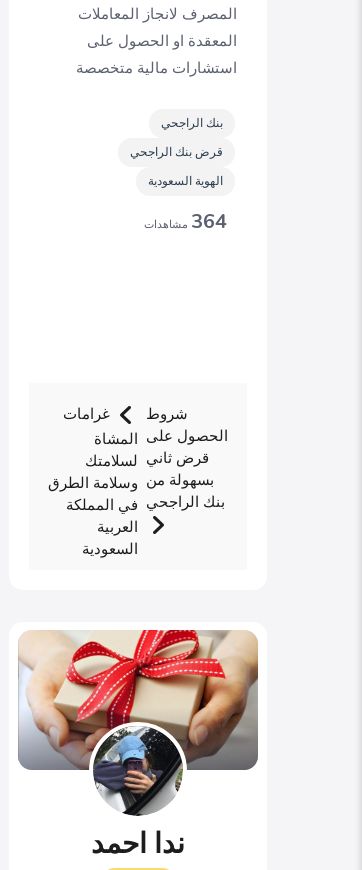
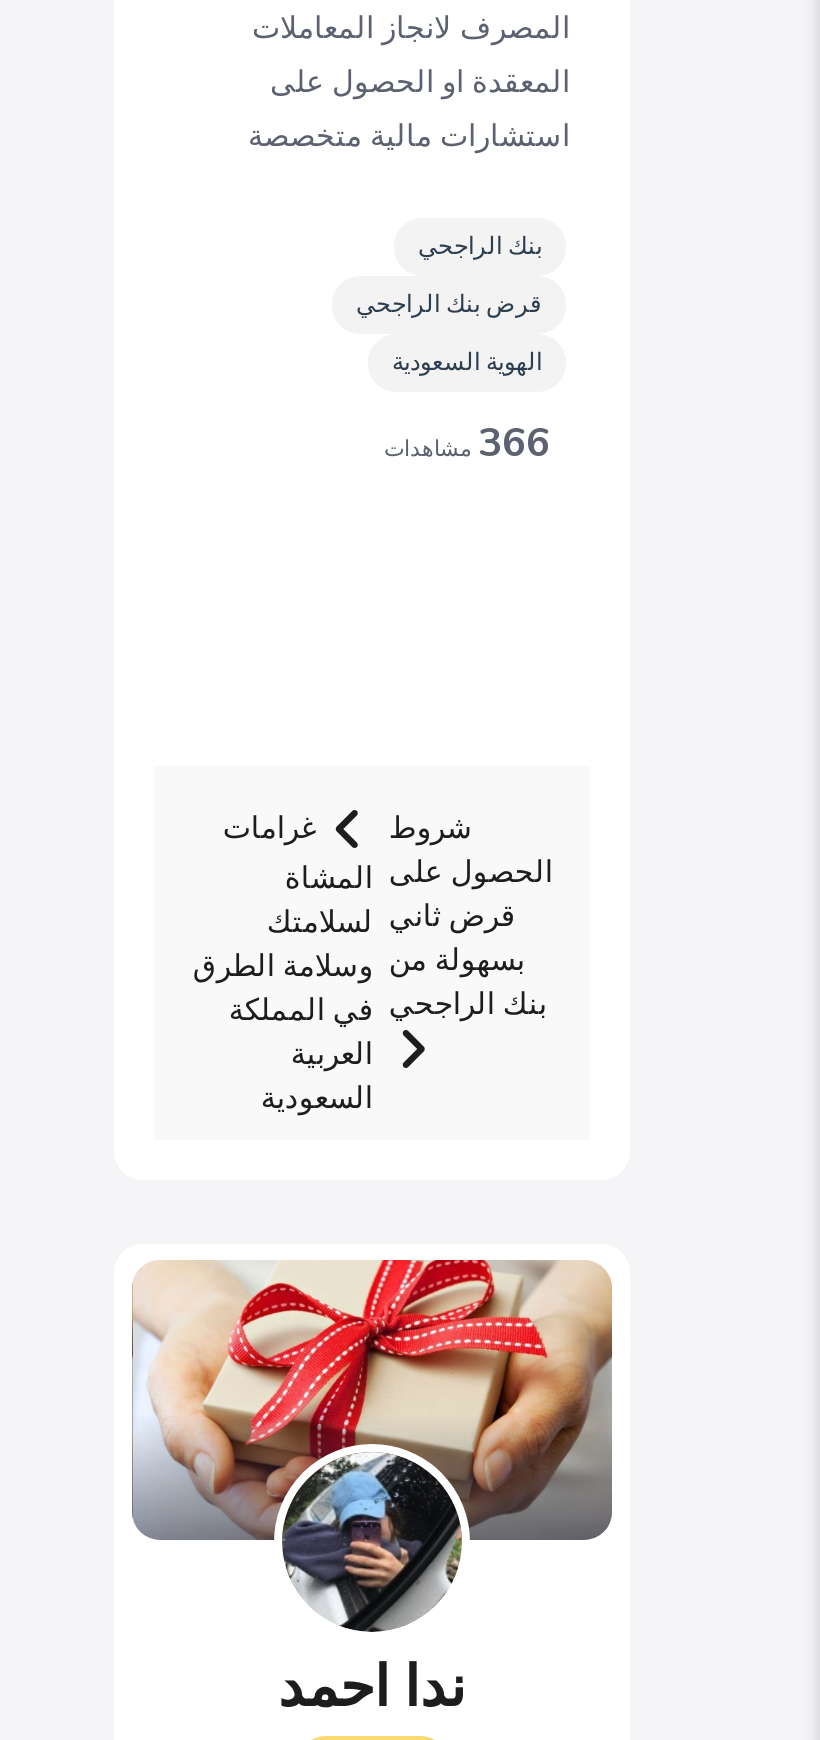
- 364 مشاهدات
+ 366 مشاهدات
